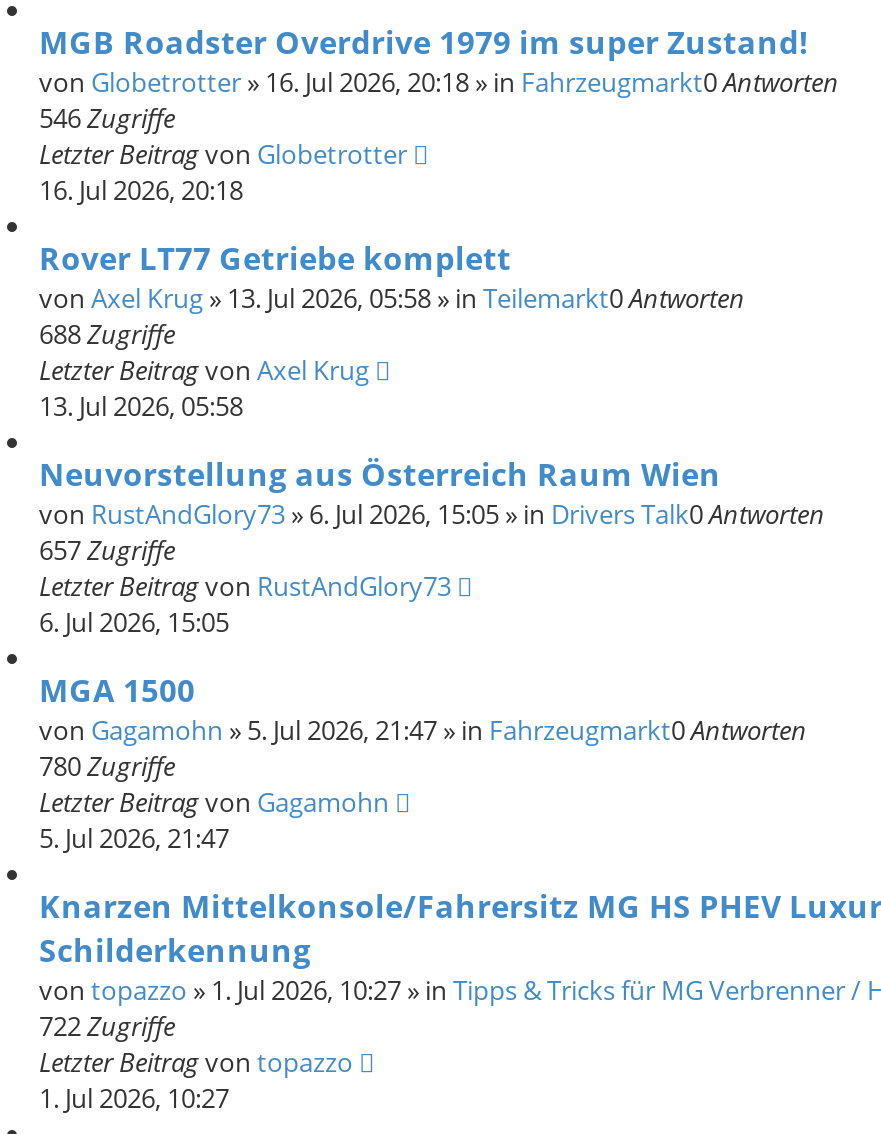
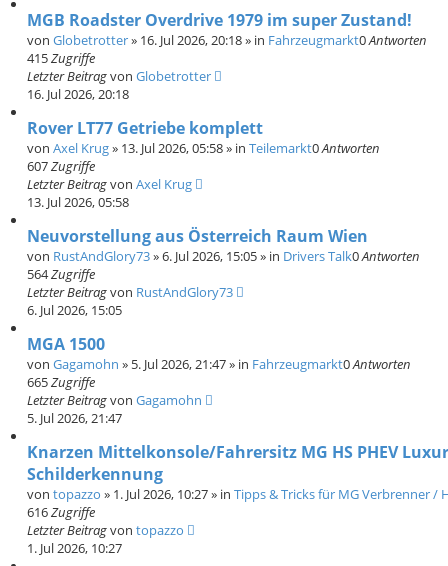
- 546Zugriffe
+ 415Zugriffe

- 688Zugriffe
+ 607Zugriffe

- 657Zugriffe
+ 564Zugriffe

- 780Zugriffe
+ 665Zugriffe

- 722Zugriffe
+ 616Zugriffe
